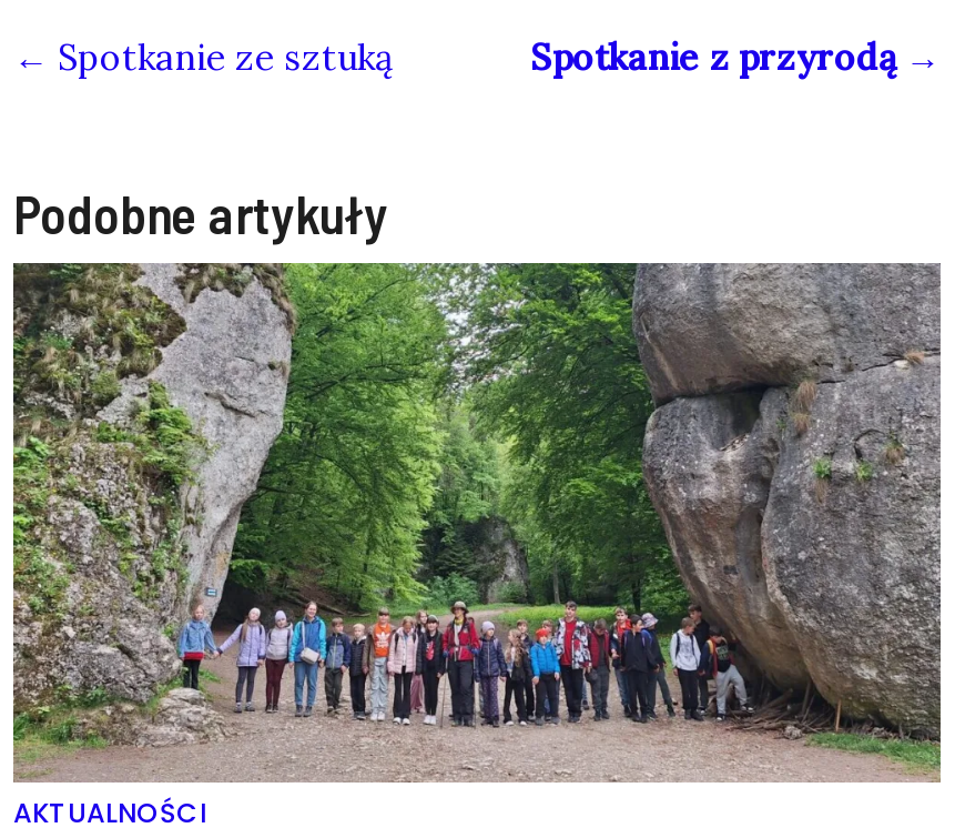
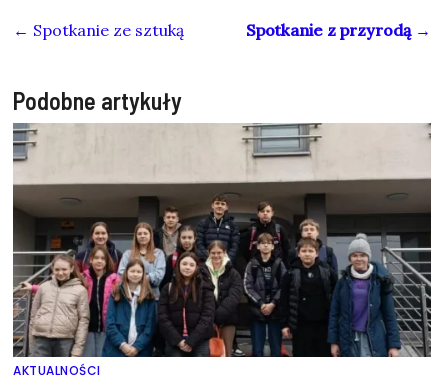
- [image]
+ [image]
